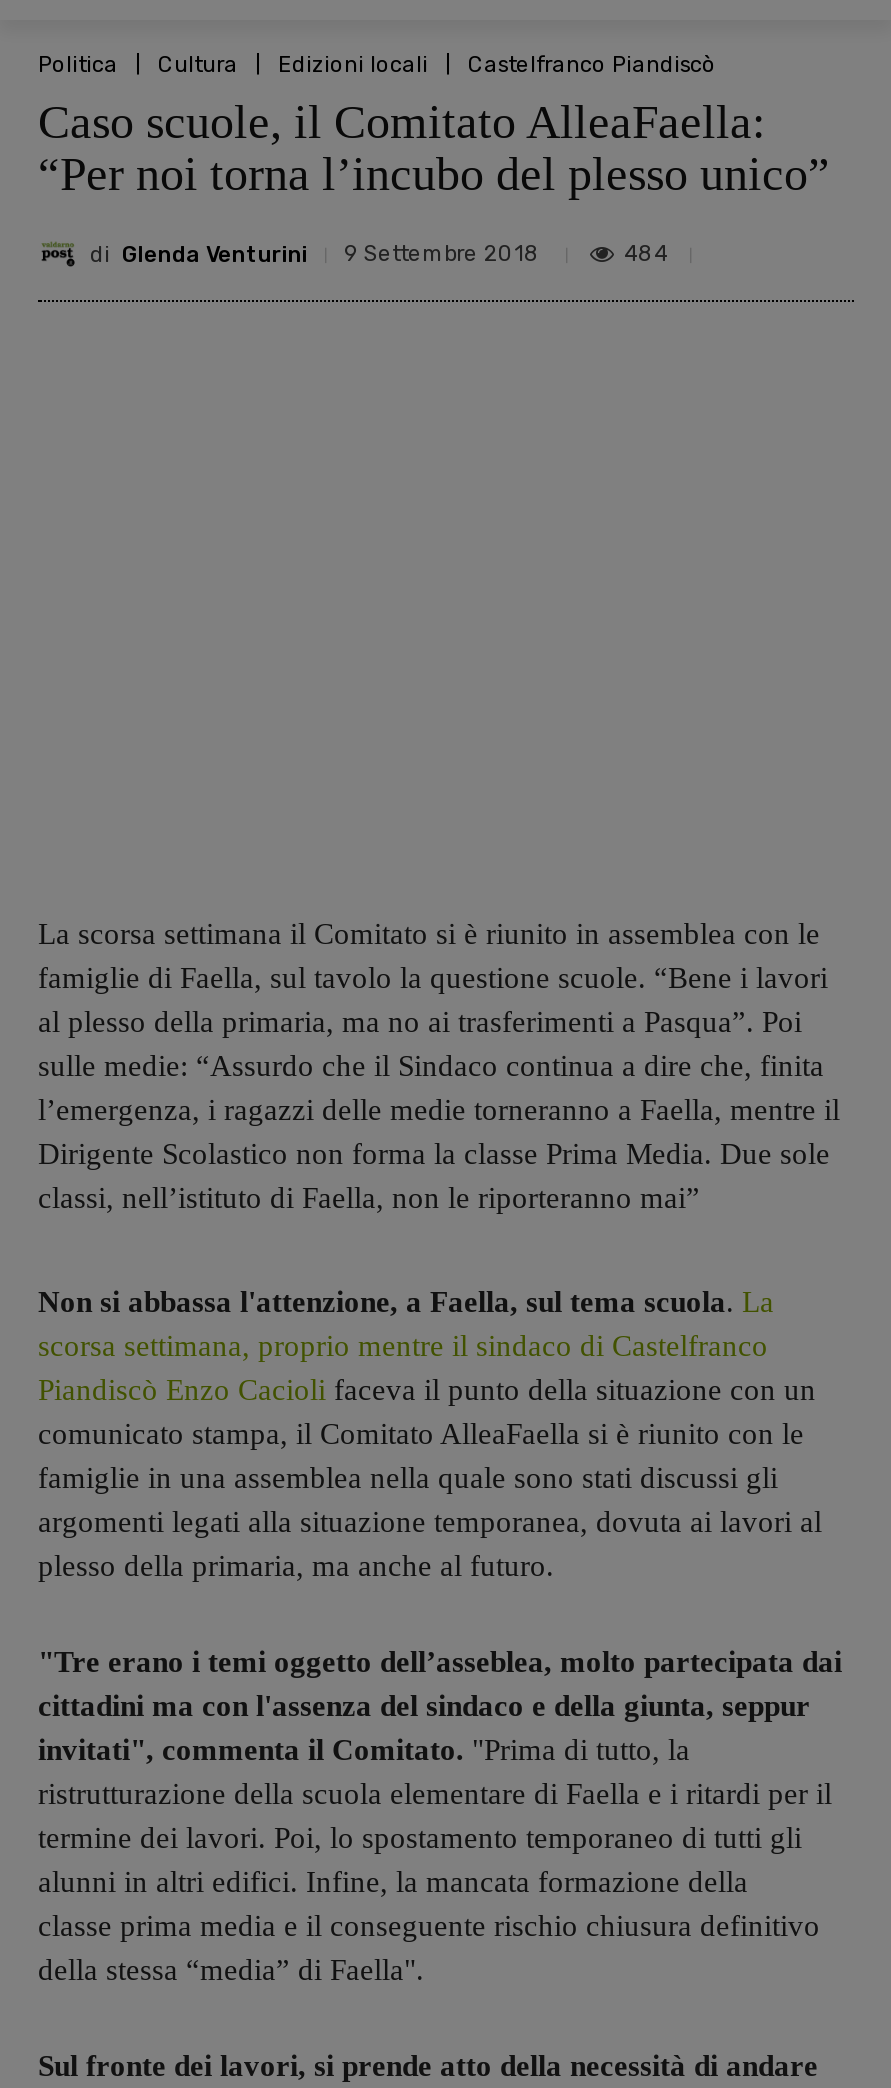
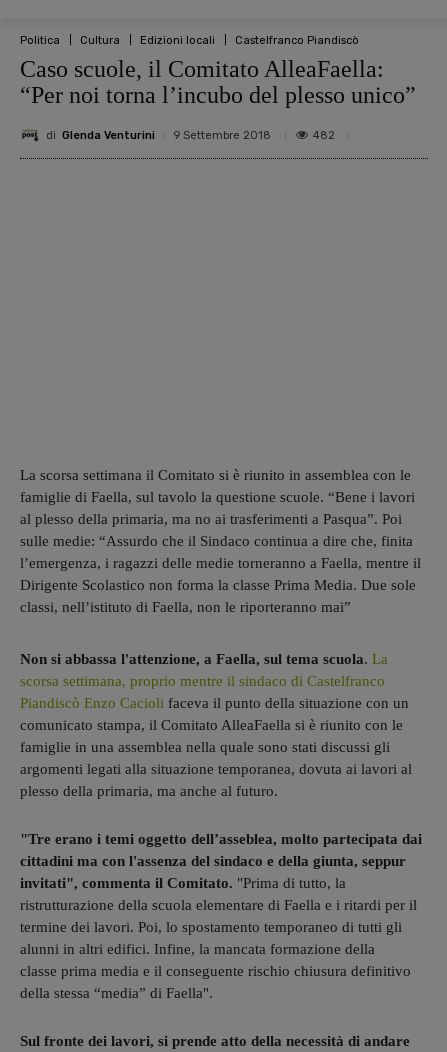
- 484
+ 482
